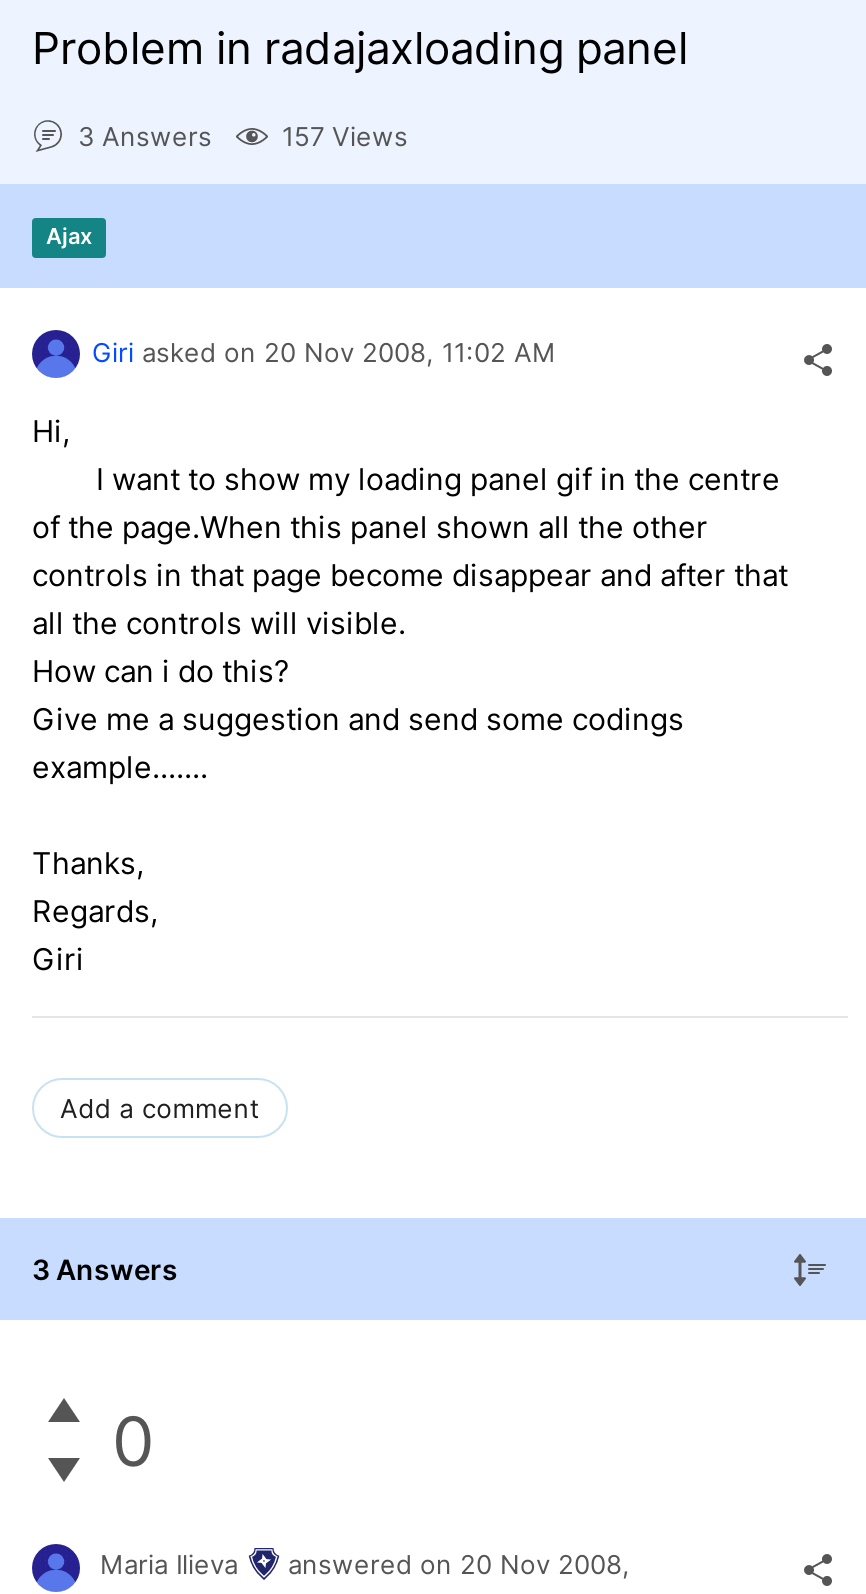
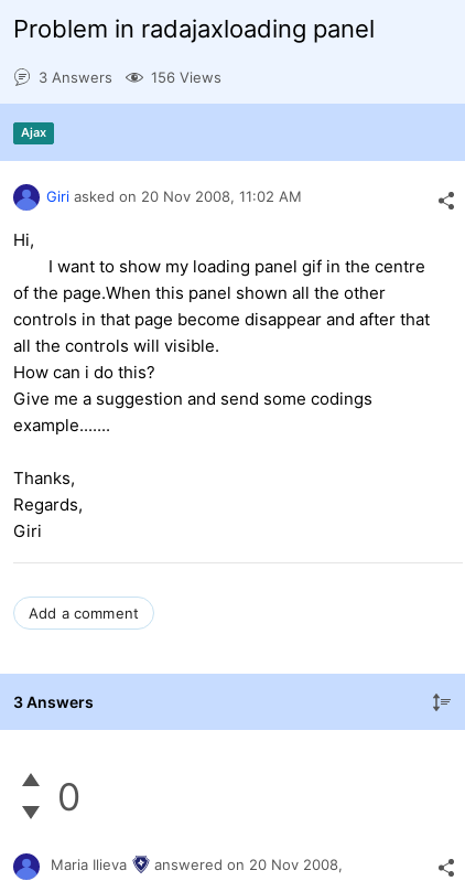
- 157 Views
+ 156 Views
